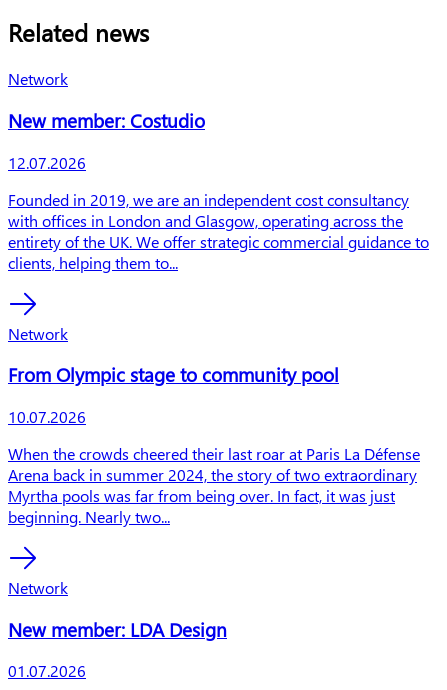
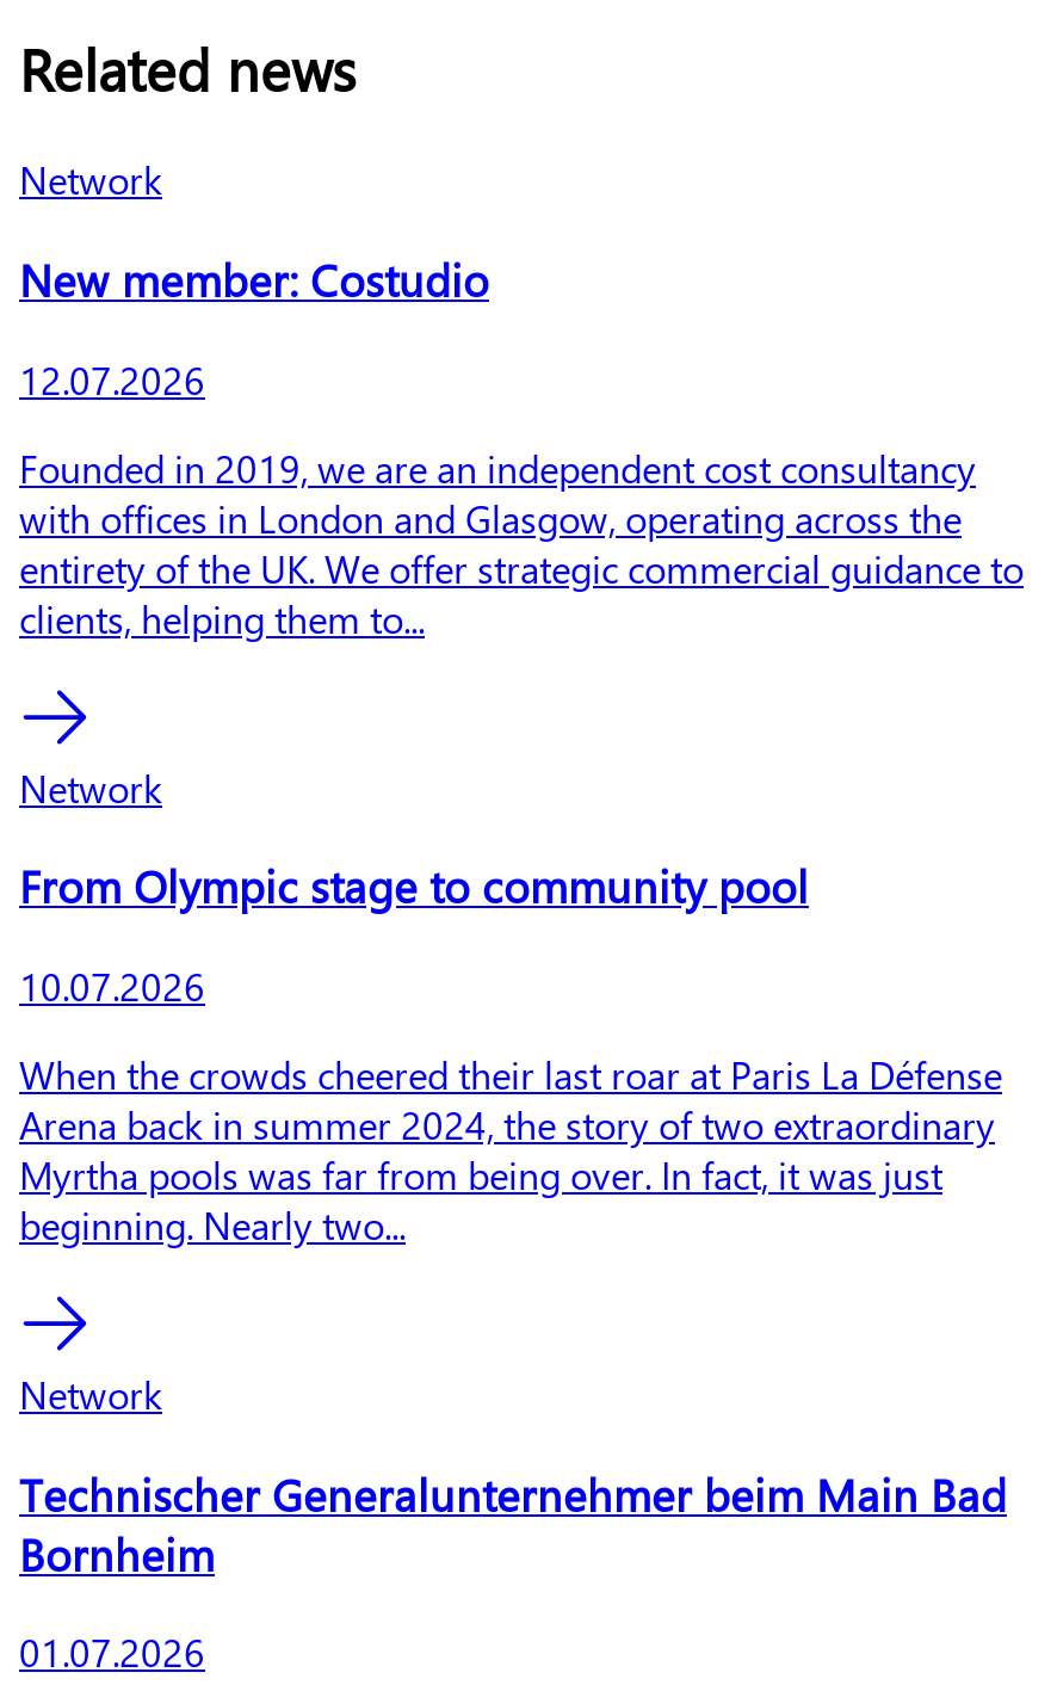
- New member: LDA Design
+ Technischer Generalunternehmer beim Main Bad
+ Bornheim
